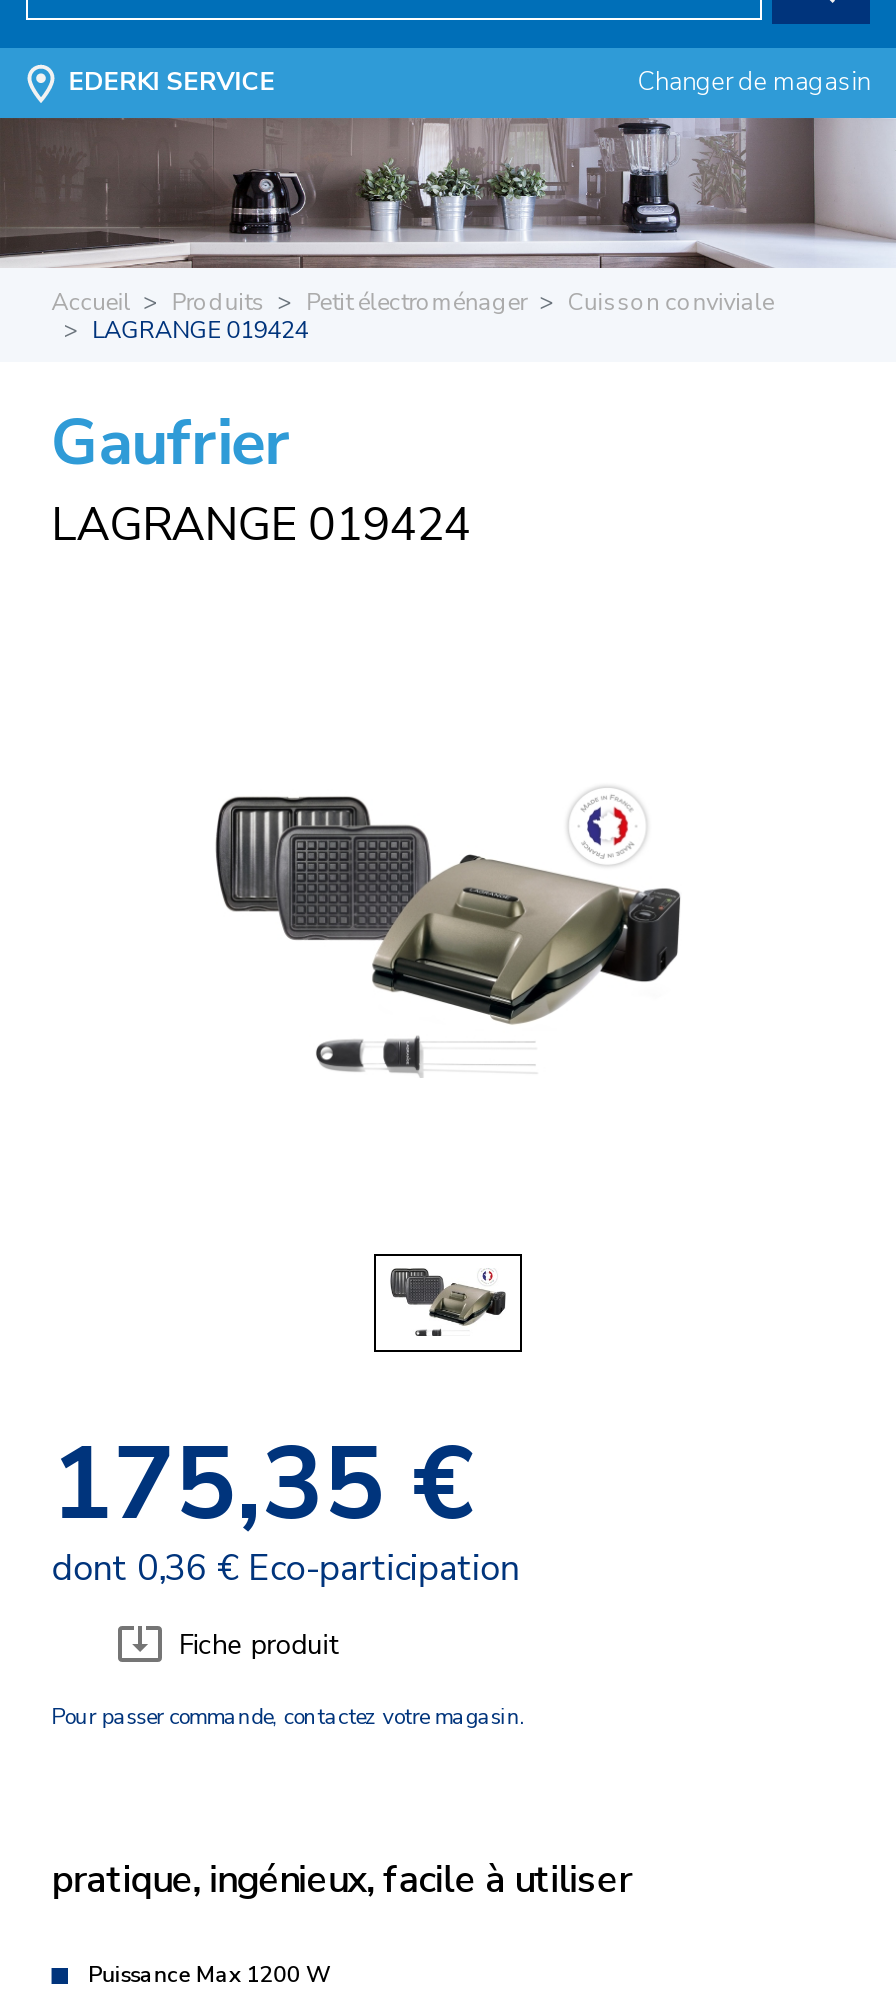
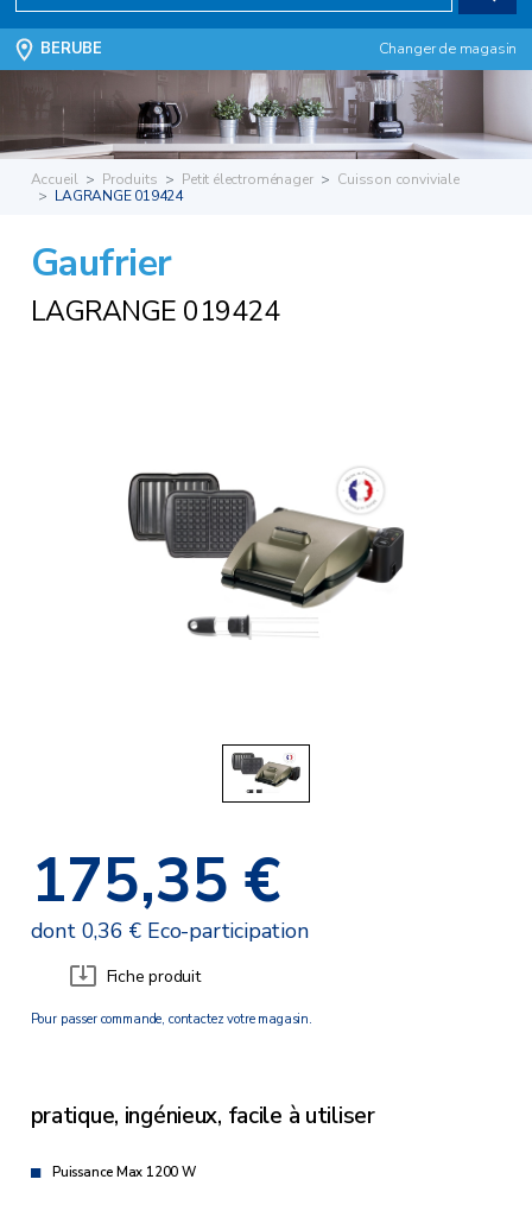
- EDERKI SERVICE
+ BERUBE
